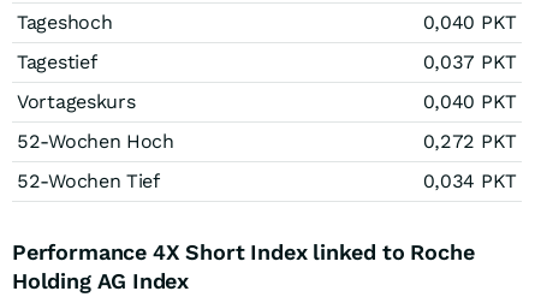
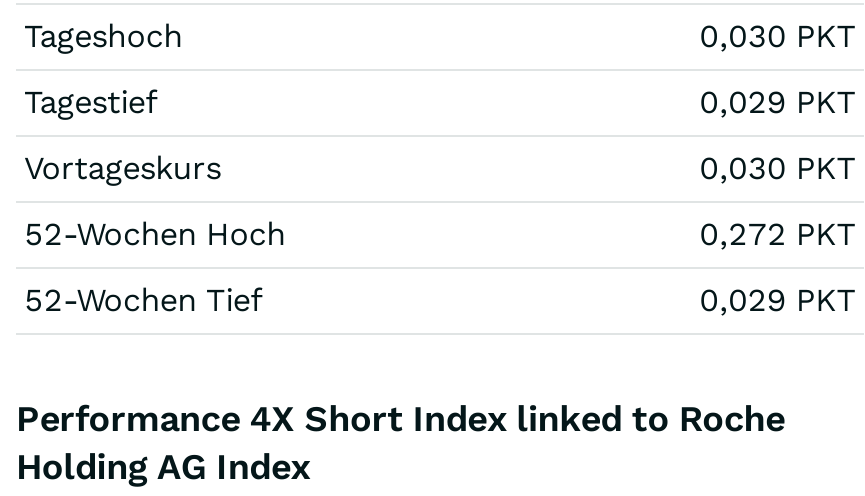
- 0,040 PKT
+ 0,030 PKT

- 0,037 PKT
+ 0,029 PKT

- 0,040 PKT
+ 0,030 PKT

- 0,034 PKT
+ 0,029 PKT
